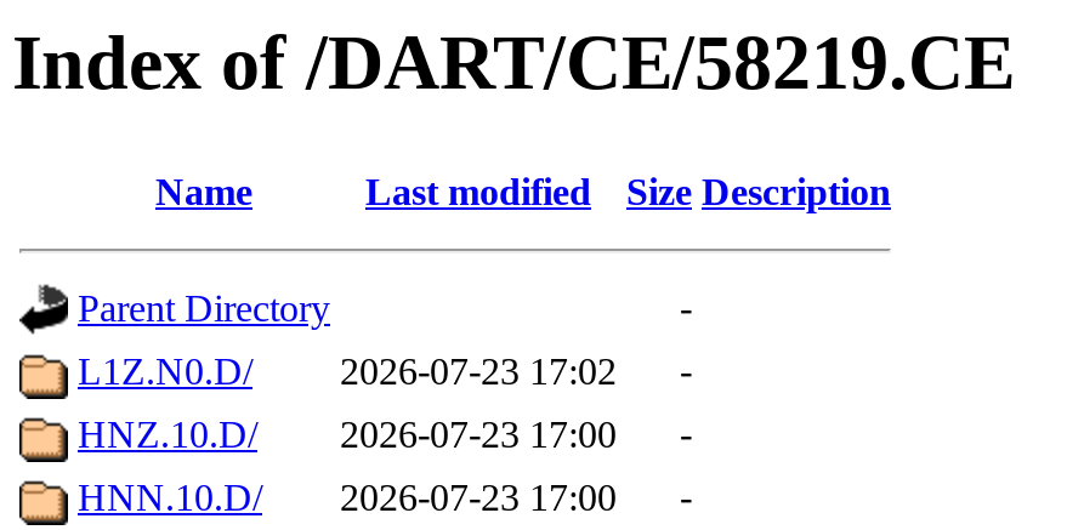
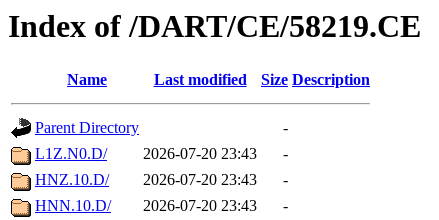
- 2026-07-23 17:02
+ 2026-07-20 23:43

- 2026-07-23 17:00
+ 2026-07-20 23:43

- 2026-07-23 17:00
+ 2026-07-20 23:43
